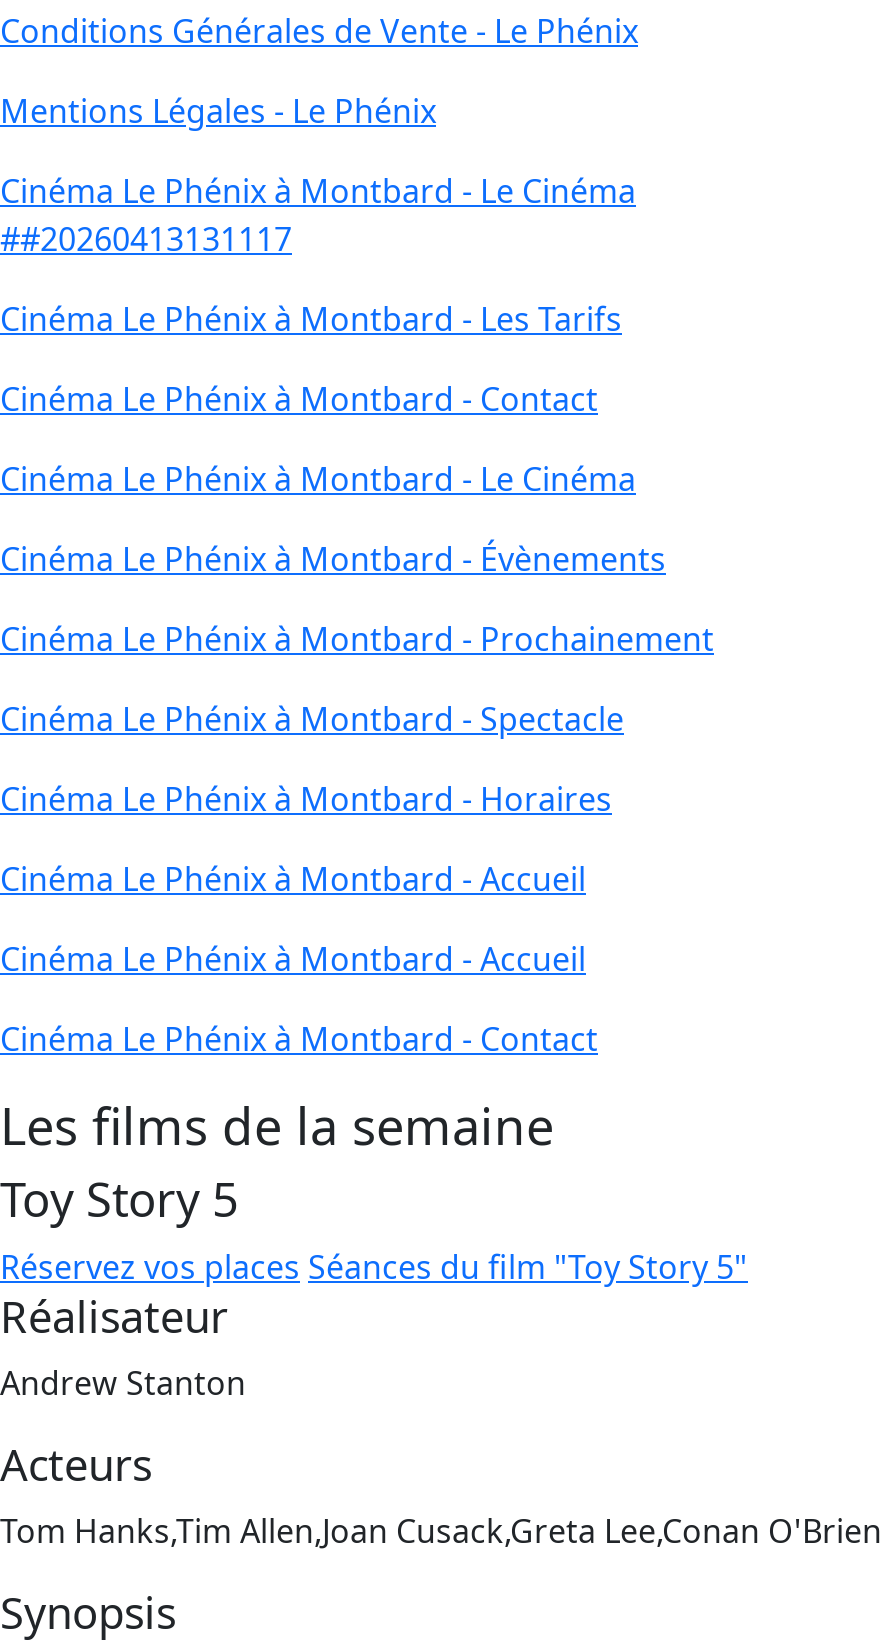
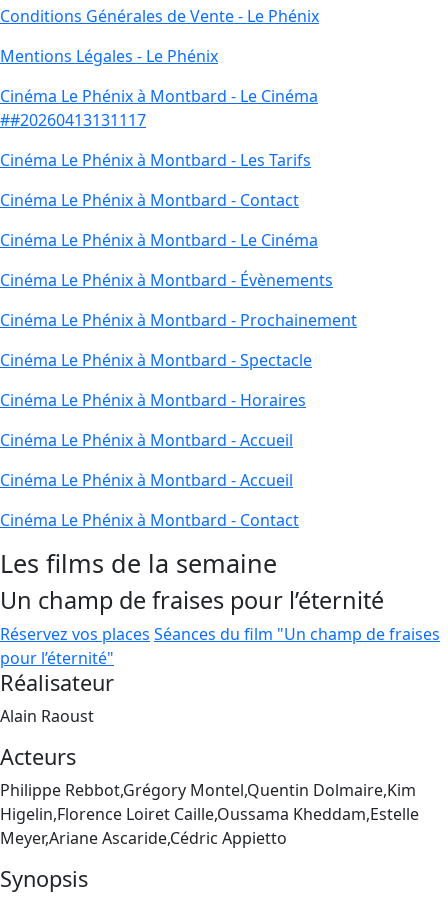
- Toy Story 5
- Réservez vos places Séances du film "Toy Story 5"
+ Un champ de fraises pour l’éternité
+ Réservez vos places Séances du film "Un champ de fraises
+ pour l’éternité"

- Andrew Stanton
+ Alain Raoust

- Tom Hanks,Tim Allen,Joan Cusack,Greta Lee,Conan O'Brien
+ Philippe Rebbot,Grégory Montel,Quentin Dolmaire,Kim
+ Higelin,Florence Loiret Caille,Oussama Kheddam,Estelle
+ Meyer,Ariane Ascaride,Cédric Appietto
